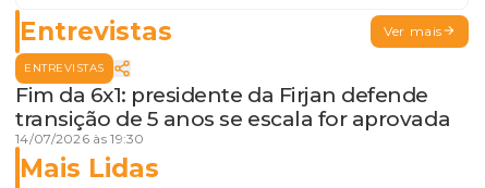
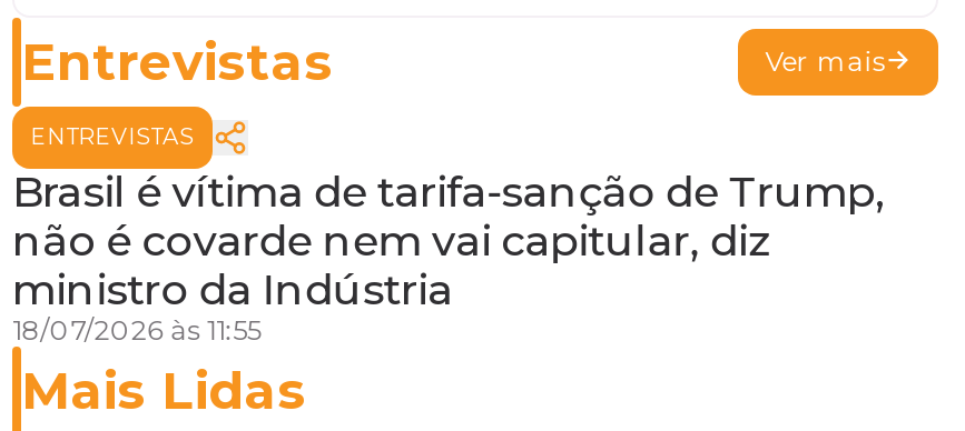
- Fim da 6x1: presidente da Firjan defende
- transição de 5 anos se escala for aprovada
- 14/07/2026 às 19:30
+ Brasil é vítima de tarifa-sanção de Trump,
+ não é covarde nem vai capitular, diz
+ ministro da Indústria
+ 18/07/2026 às 11:55
